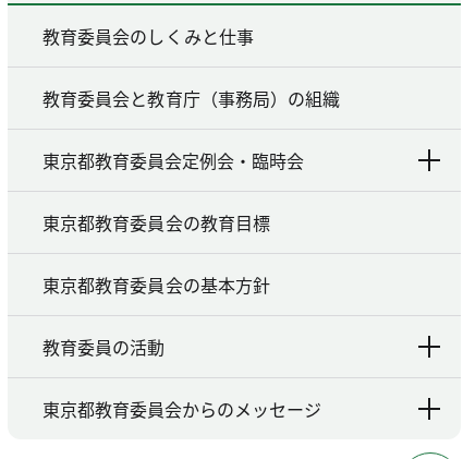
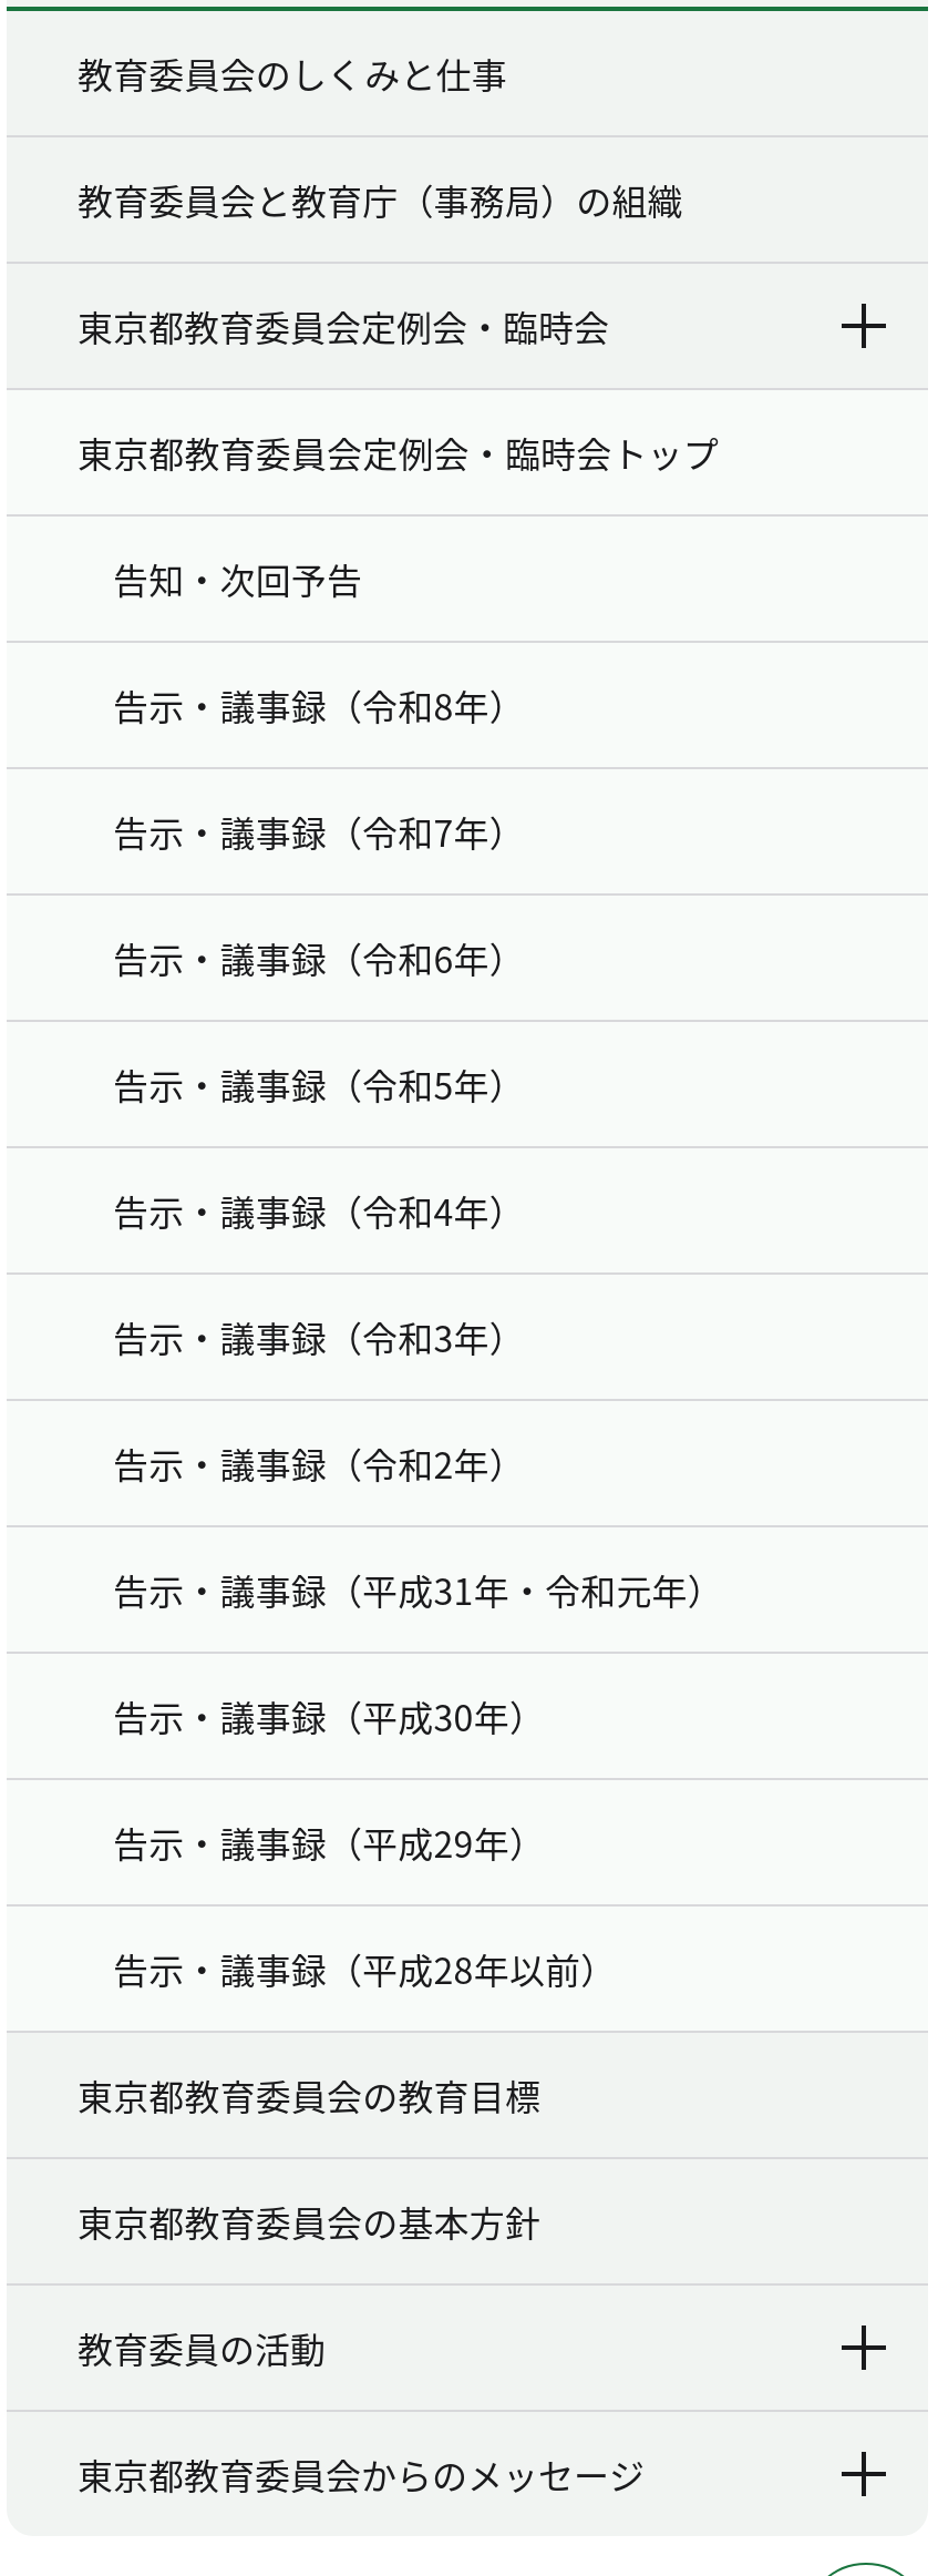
+ 東京都教育委員会定例会・臨時会トップ
+ 告知・次回予告
+ 告示・議事録（令和8年）
+ 告示・議事録（令和7年）
+ 告示・議事録（令和6年）
+ 告示・議事録（令和5年）
+ 告示・議事録（令和4年）
+ 告示・議事録（令和3年）
+ 告示・議事録（令和2年）
+ 告示・議事録（平成31年・令和元年）
+ 告示・議事録（平成30年）
+ 告示・議事録（平成29年）
+ 告示・議事録（平成28年以前）
